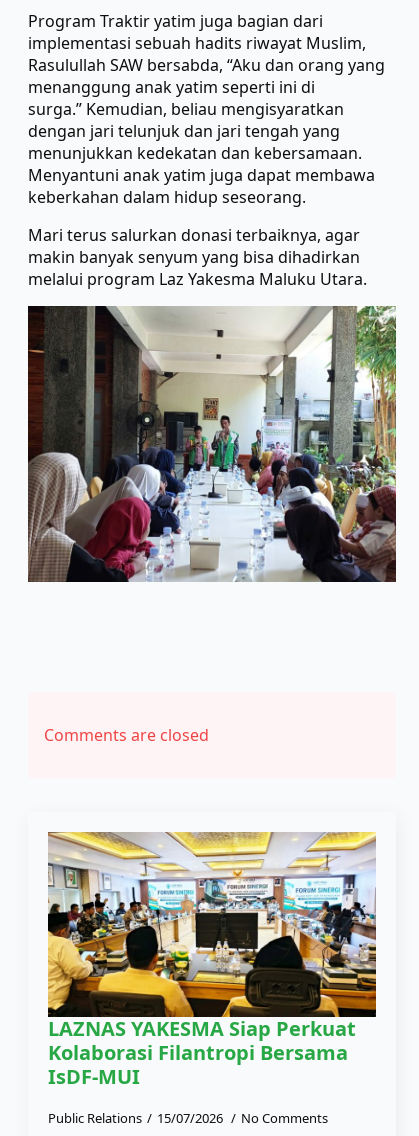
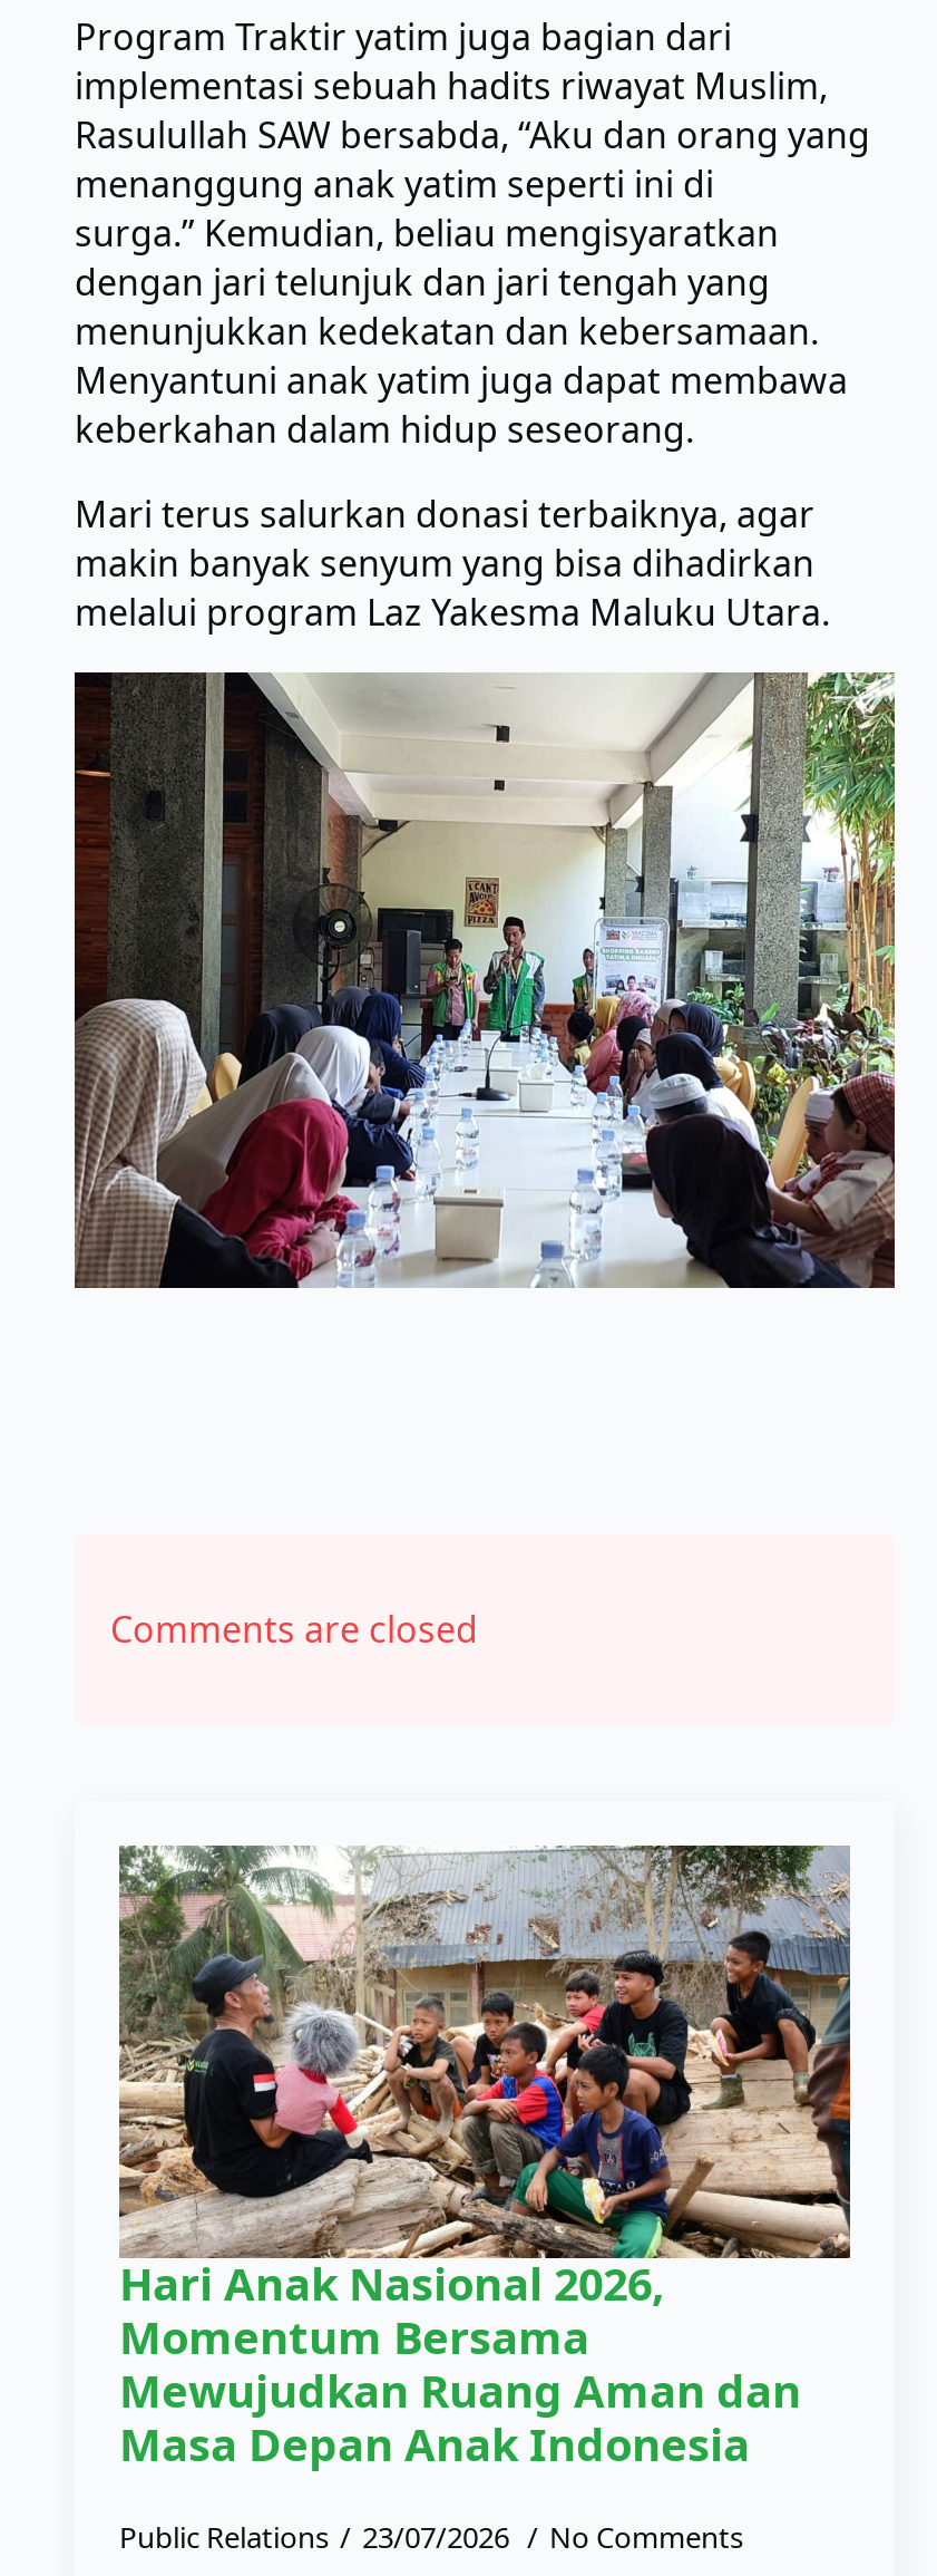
- [image]
- LAZNAS YAKESMA Siap Perkuat
- Kolaborasi Filantropi Bersama
- IsDF-MUI
+ [image]
+ Hari Anak Nasional 2026,
+ Momentum Bersama
+ Mewujudkan Ruang Aman dan
+ Masa Depan Anak Indonesia

- Public Relations 15/07/2026 No Comments
+ Public Relations 23/07/2026 No Comments
